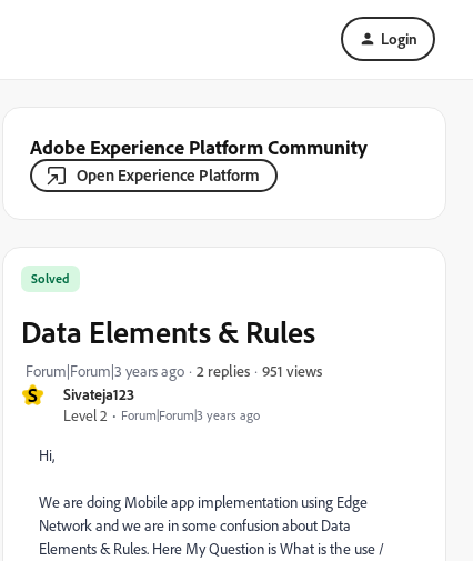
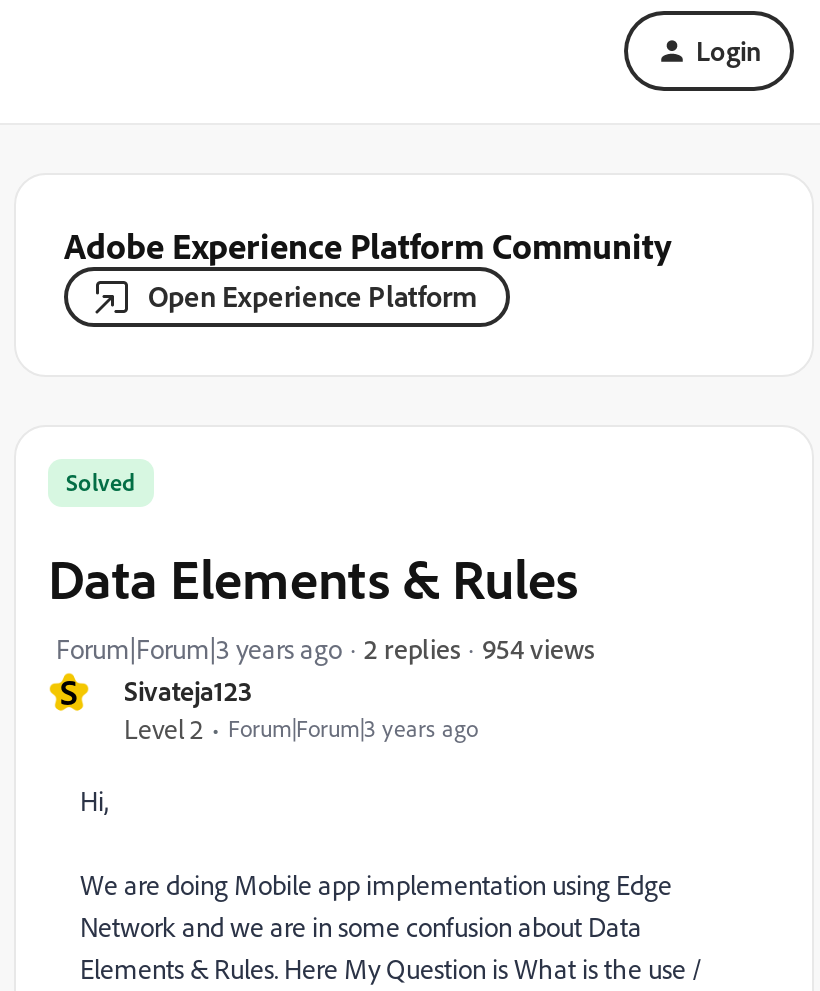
- 951 views
+ 954 views
